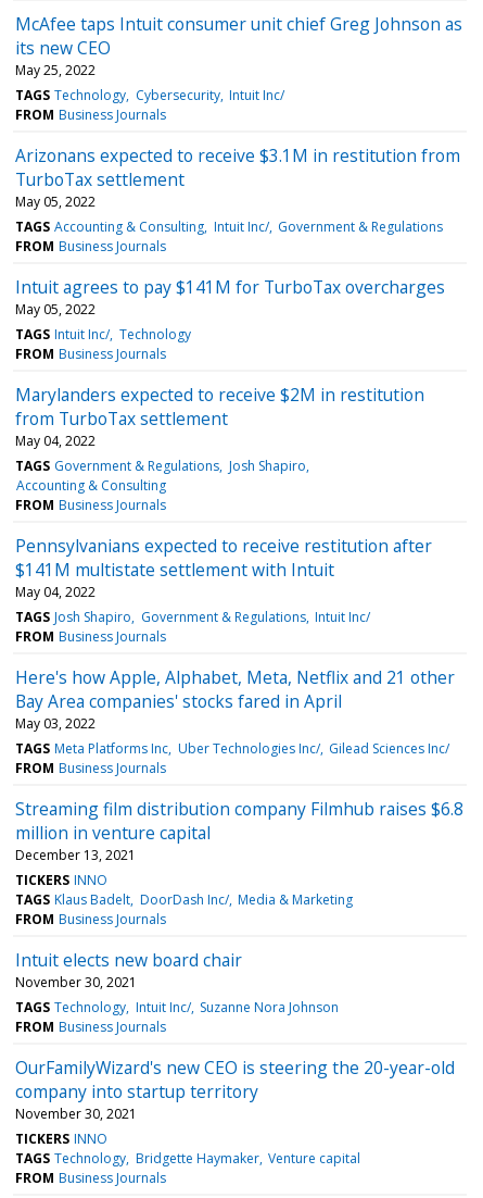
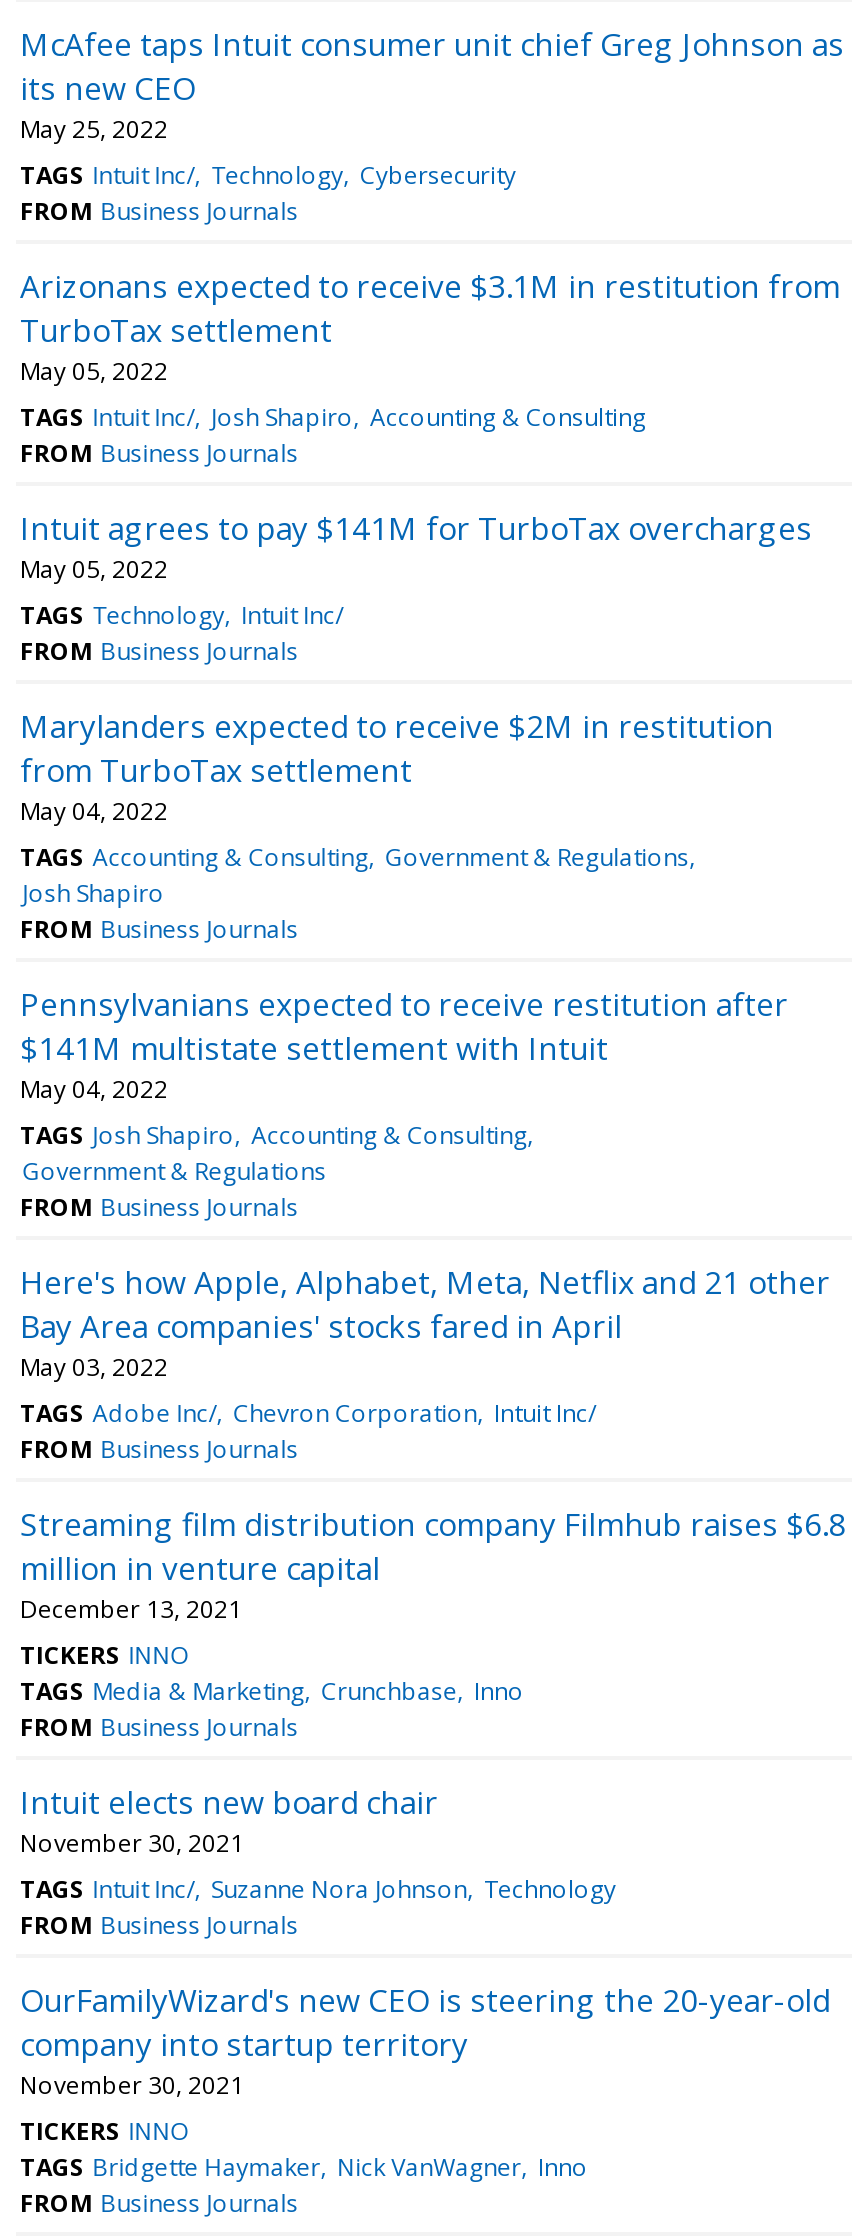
- TAGS Technology Cybersecurity Intuit Inc/
+ TAGS Intuit Inc/ Technology Cybersecurity

- TAGS Accounting & Consulting Intuit Inc/ Government & Regulations
+ TAGS Intuit Inc/ Josh Shapiro Accounting & Consulting

- TAGS Intuit Inc/ Technology
+ TAGS Technology Intuit Inc/

- TAGS Government & Regulations Josh Shapiro
- Accounting & Consulting
+ TAGS Accounting & Consulting Government & Regulations
+ Josh Shapiro

- TAGS Josh Shapiro Government & Regulations Intuit Inc/
+ TAGS Josh Shapiro Accounting & Consulting
+ Government & Regulations

- TAGS Meta Platforms Inc Uber Technologies Inc/ Gilead Sciences Inc/
+ TAGS Adobe Inc/ Chevron Corporation Intuit Inc/

- TAGS Klaus Badelt DoorDash Inc/ Media & Marketing
+ TAGS Media & Marketing Crunchbase Inno

- TAGS Technology Intuit Inc/ Suzanne Nora Johnson
+ TAGS Intuit Inc/ Suzanne Nora Johnson Technology

- TAGS Technology Bridgette Haymaker Venture capital
+ TAGS Bridgette Haymaker Nick VanWagner Inno
